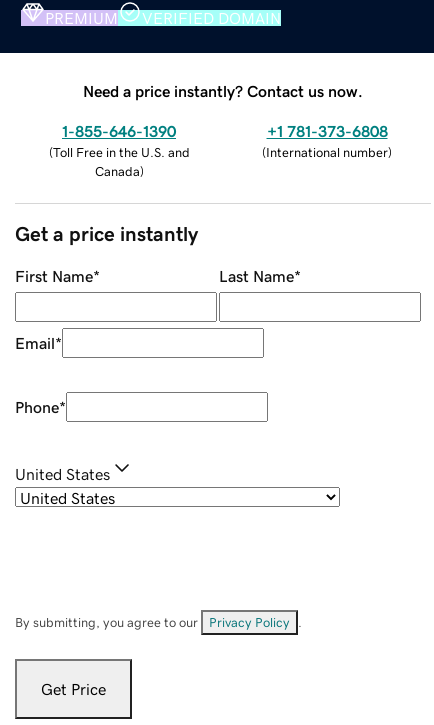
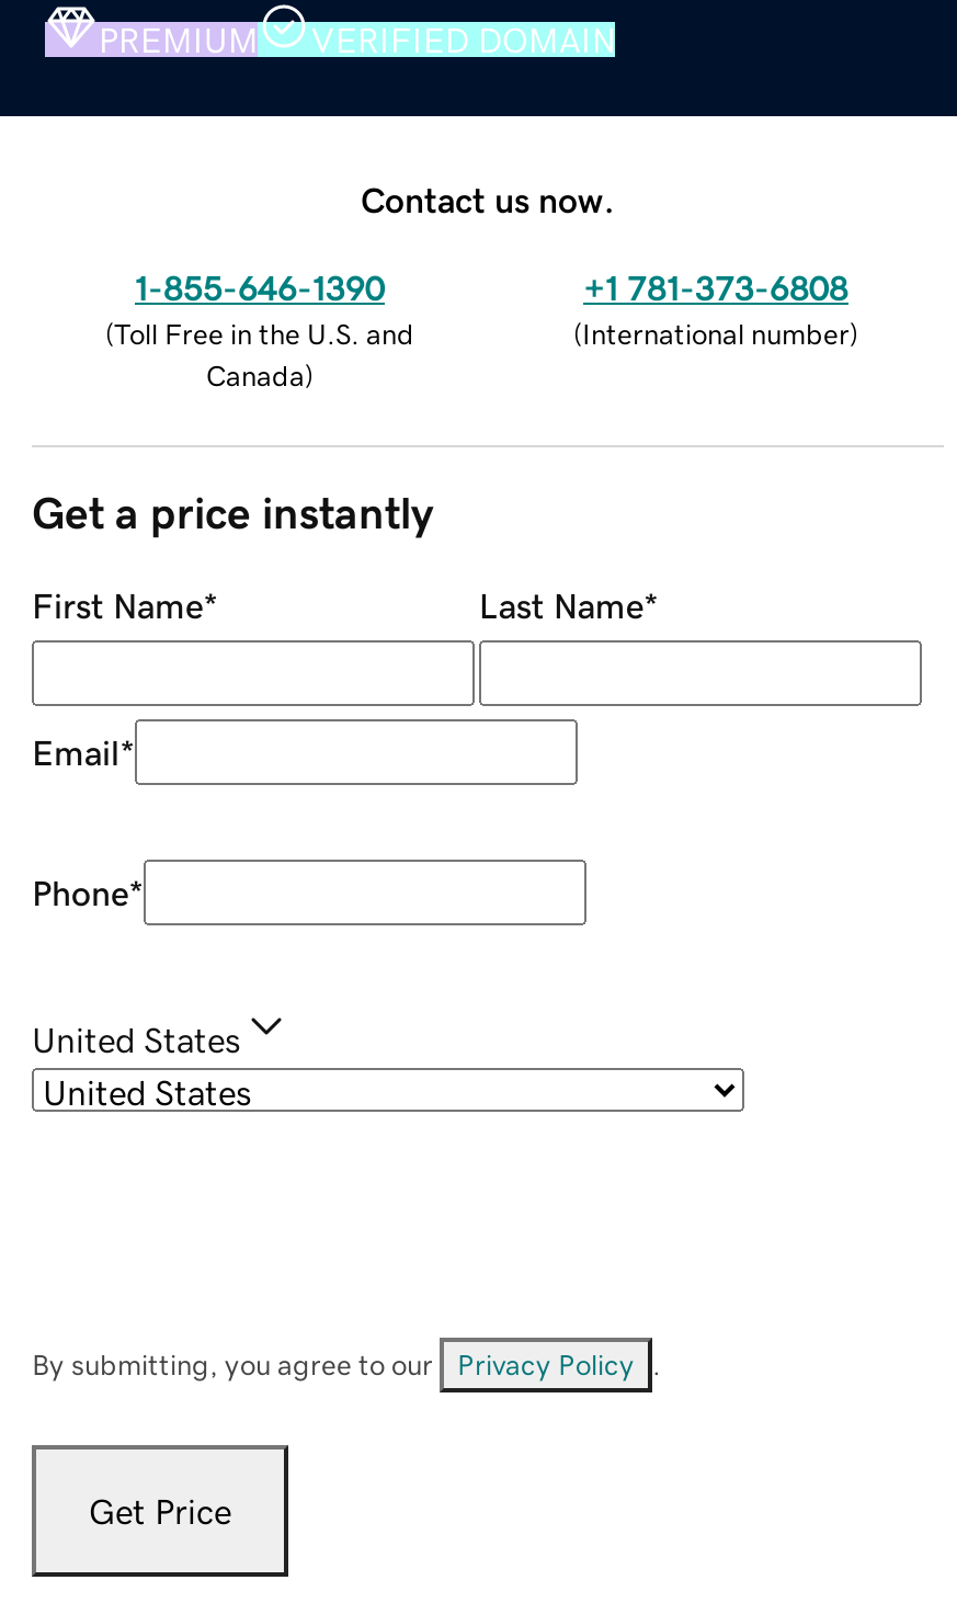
- Need a price instantly? Contact us now.
+ Contact us now.
